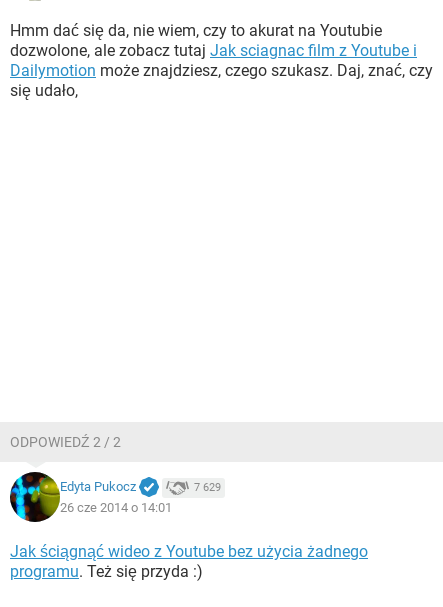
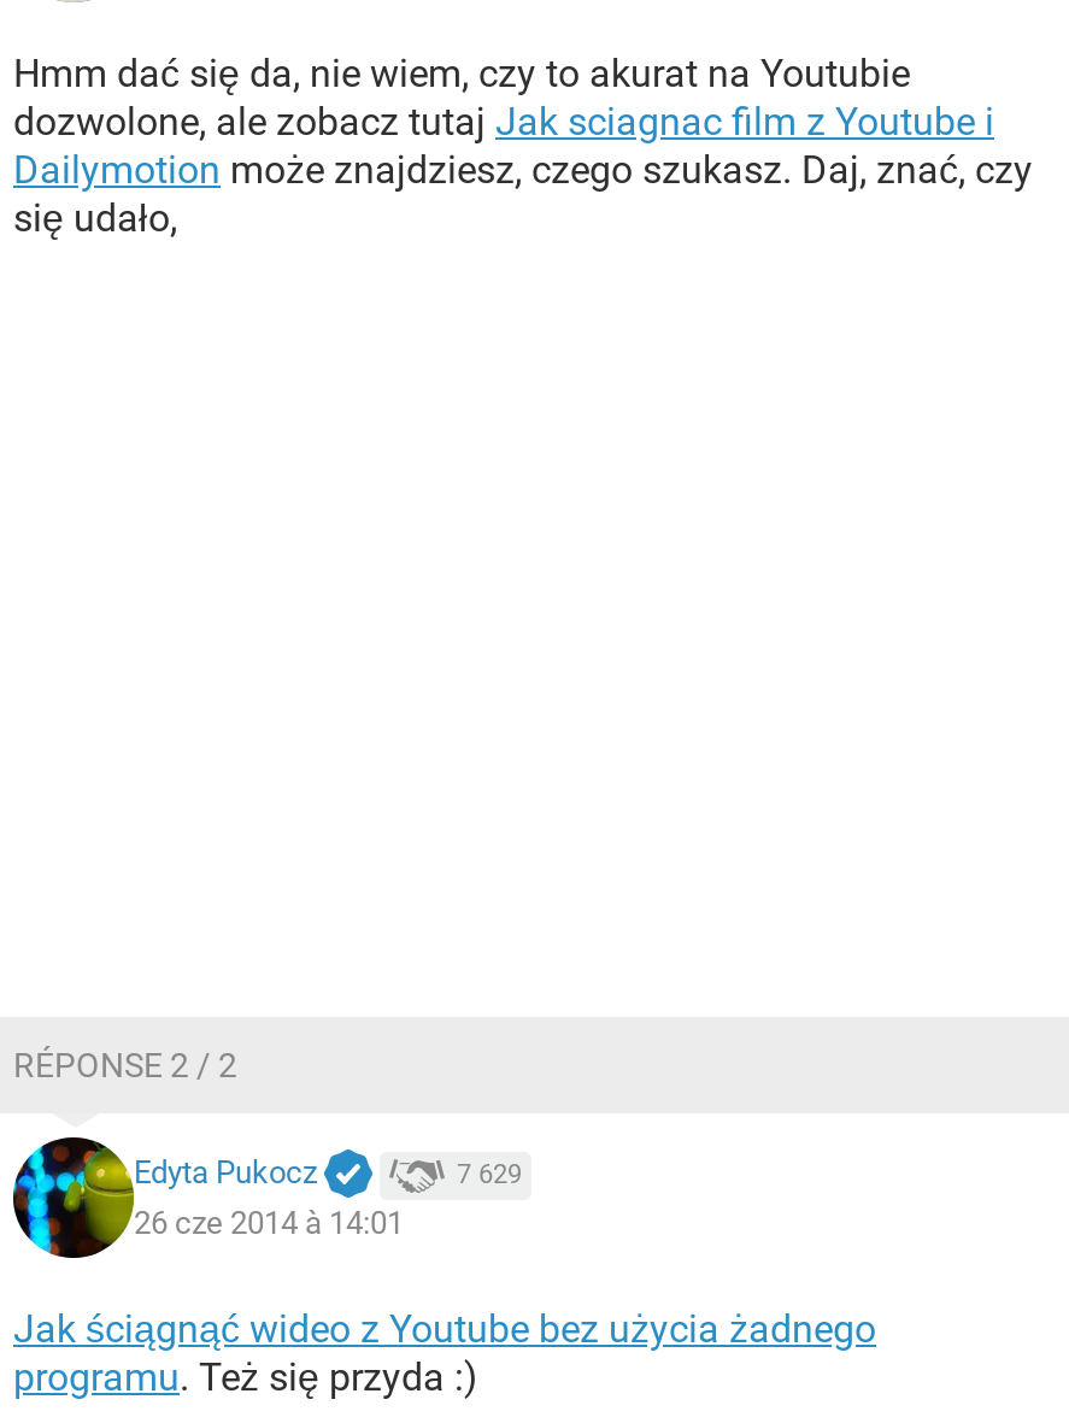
- ODPOWIEDŹ 2 / 2
+ RÉPONSE 2 / 2

- 26 cze 2014 o 14:01
+ 26 cze 2014 à 14:01
